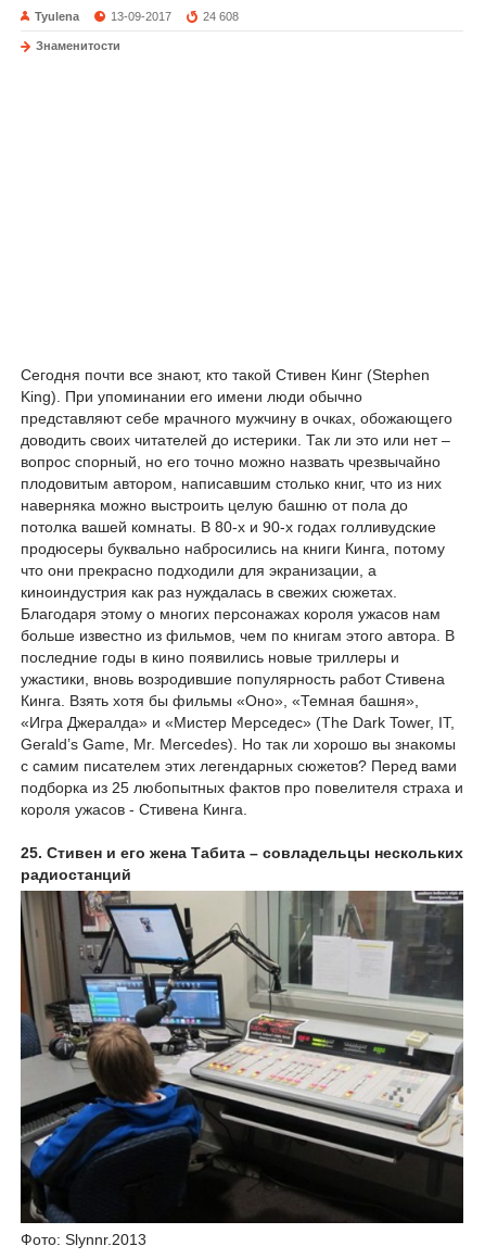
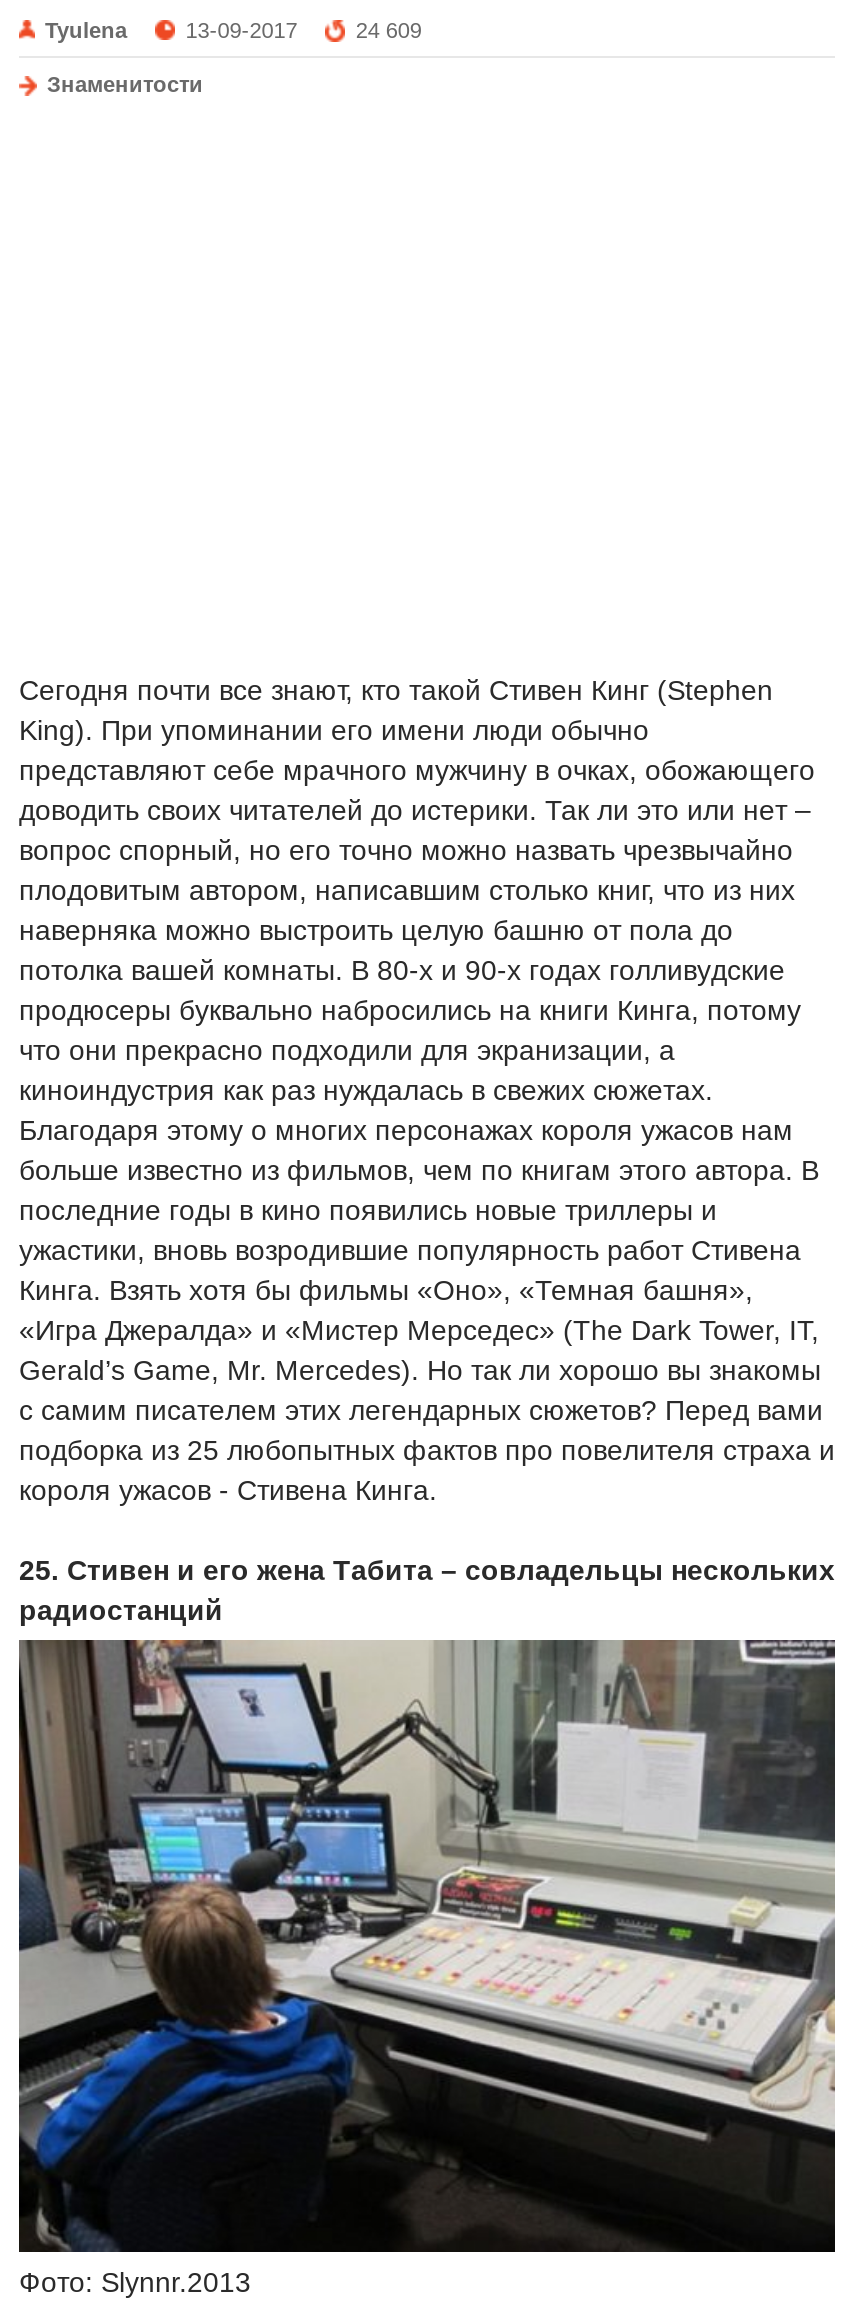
- 24 608
+ 24 609
